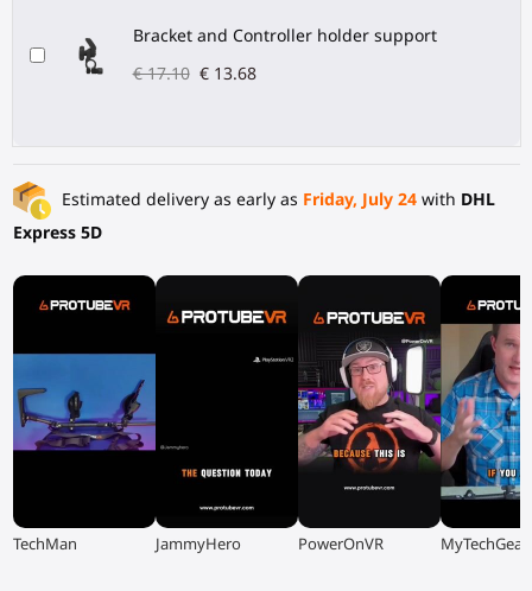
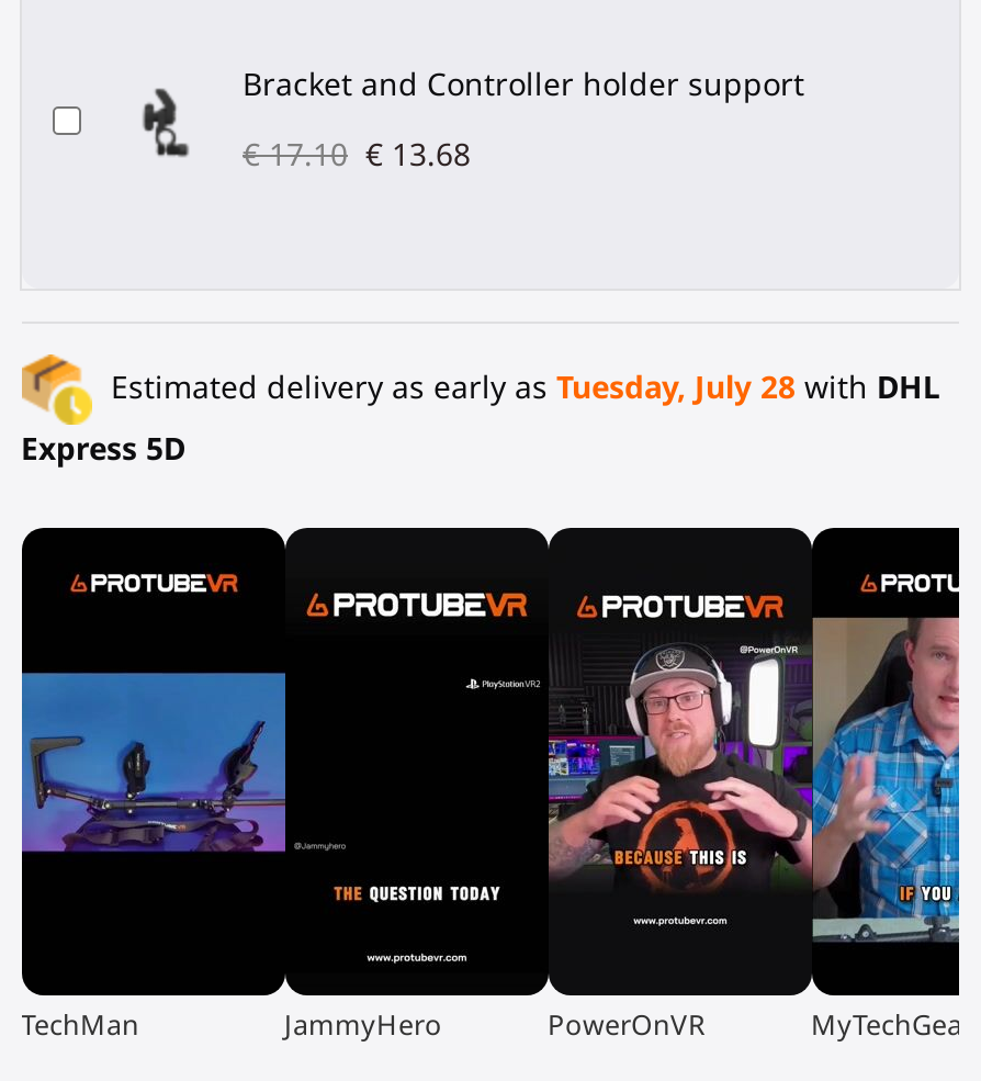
- Estimated delivery as early as Friday, July 24 with DHL
+ Estimated delivery as early as Tuesday, July 28 with DHL
